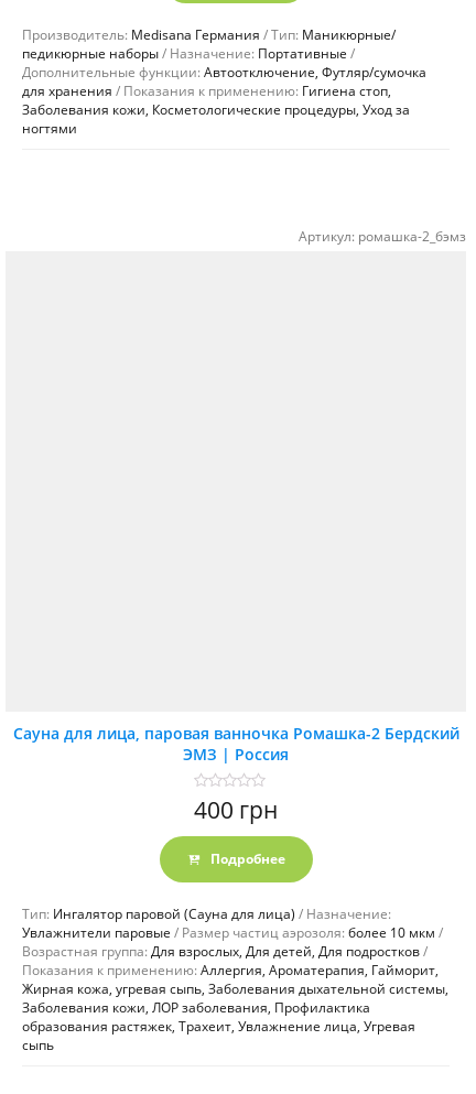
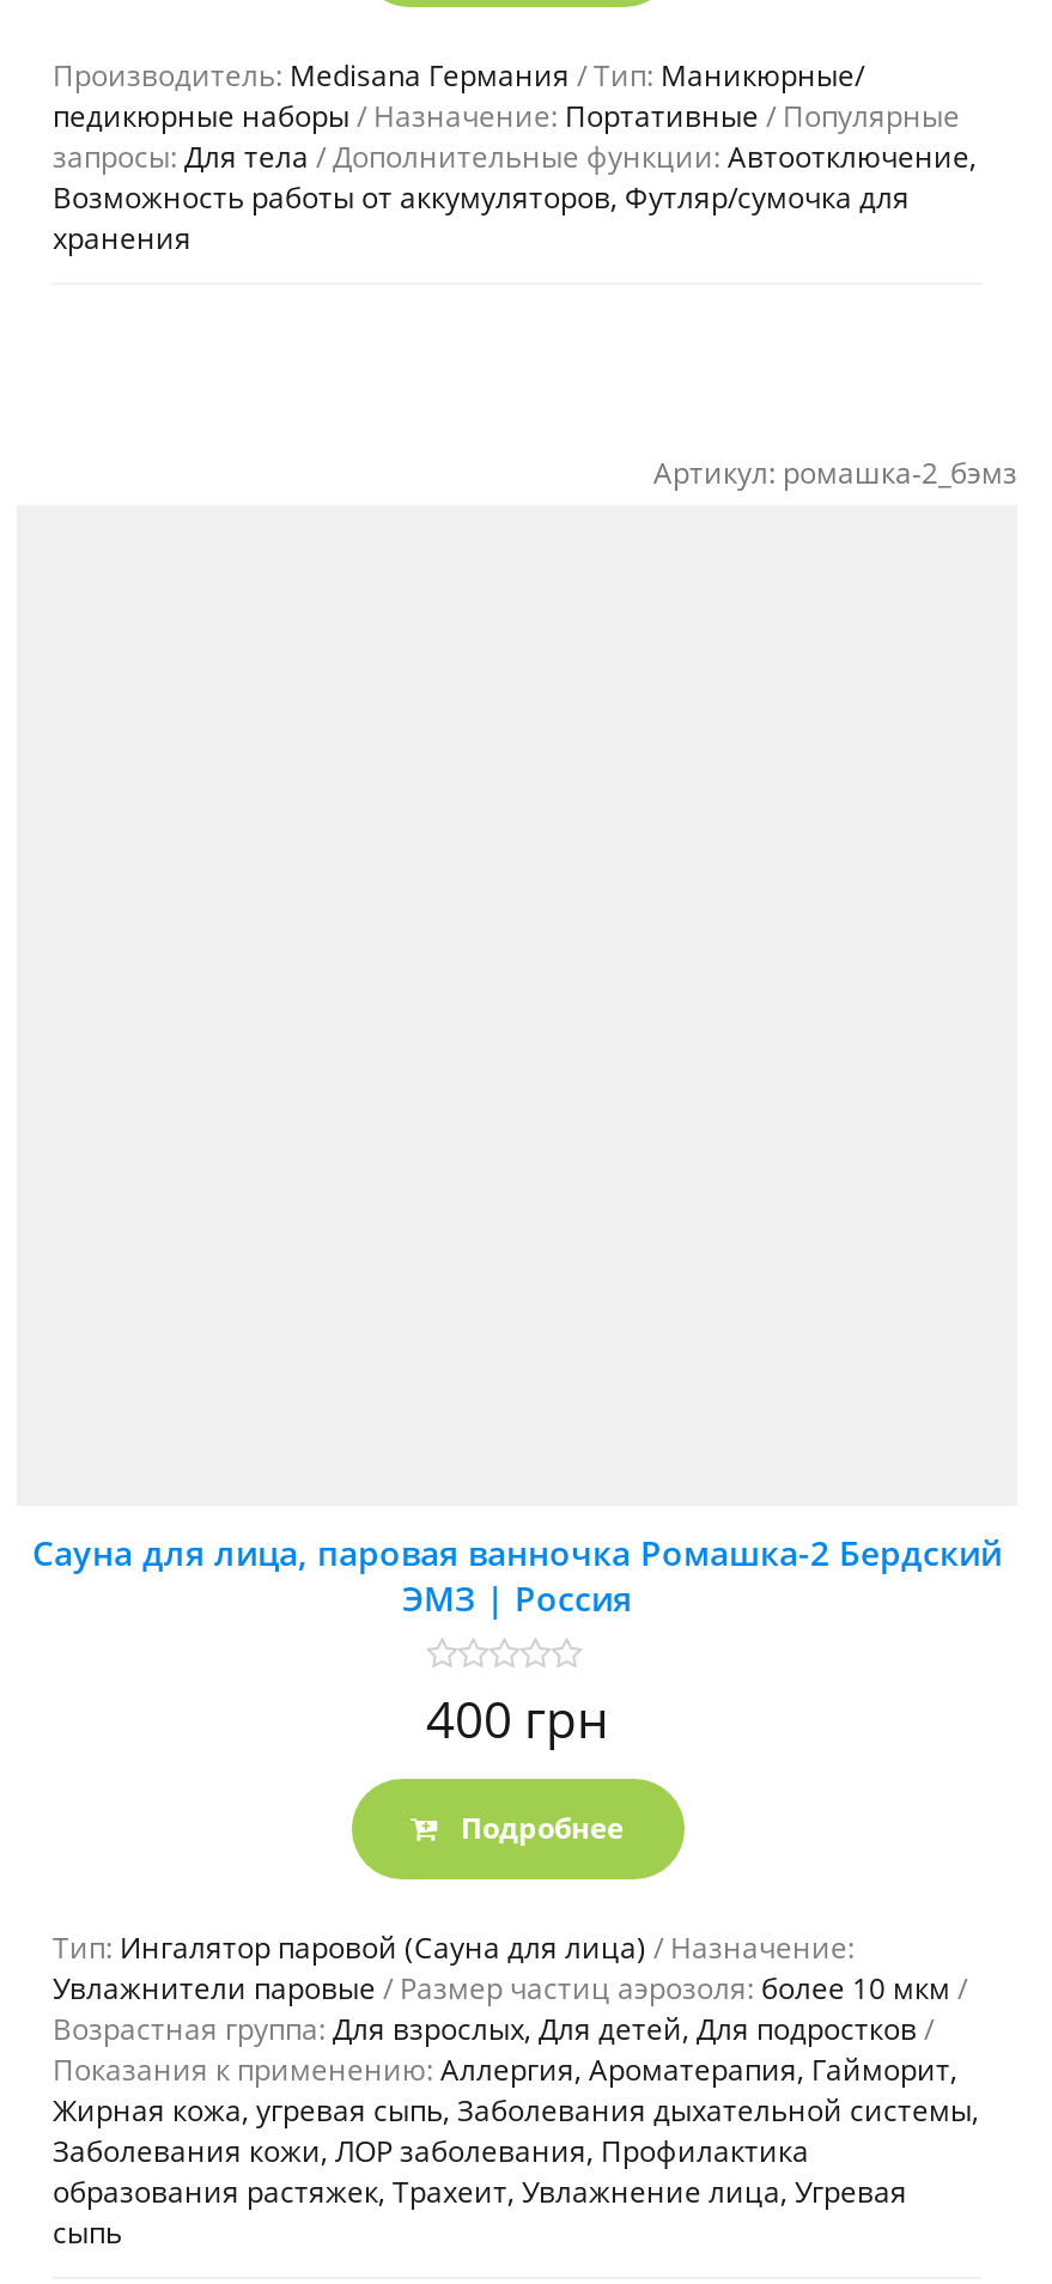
- педикюрные наборы Назначение: Портативные
- Дополнительные функции: Автоотключение, Футляр/сумочка
- для хранения Показания к применению: Гигиена стоп,
- Заболевания кожи, Косметологические процедуры, Уход за
- ногтями
+ педикюрные наборы Назначение: Портативные Популярные
+ запросы: Для тела Дополнительные функции: Автоотключение,
+ Возможность работы от аккумуляторов, Футляр/сумочка для
+ хранения
